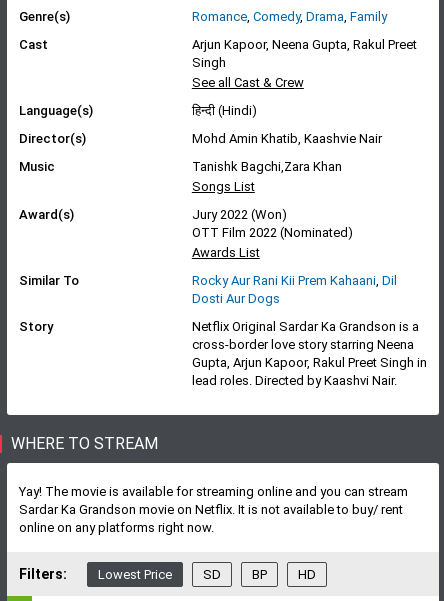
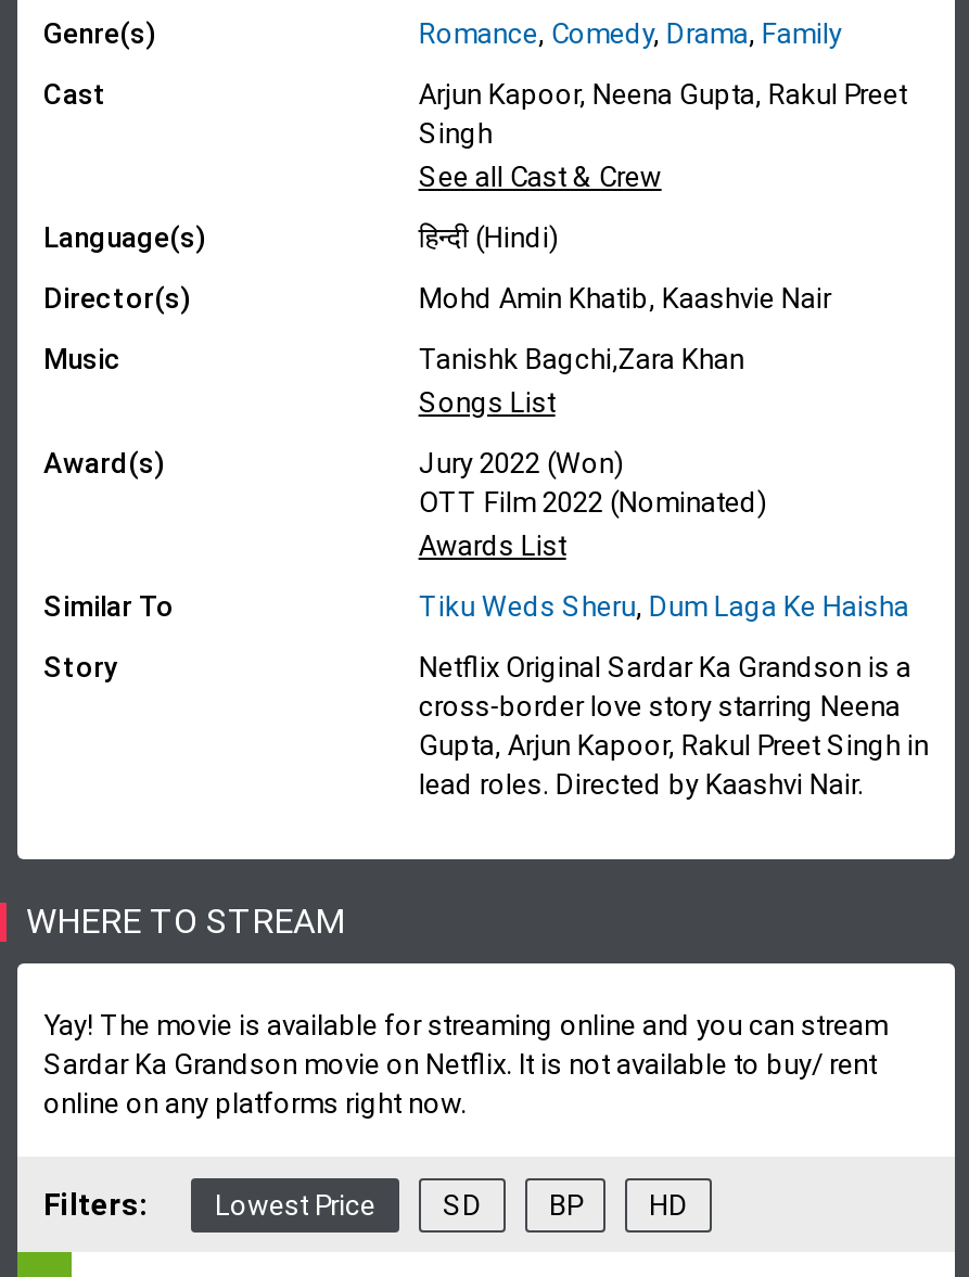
- Rocky Aur Rani Kii Prem Kahaani, Dil
- Dosti Aur Dogs
+ Tiku Weds Sheru, Dum Laga Ke Haisha
